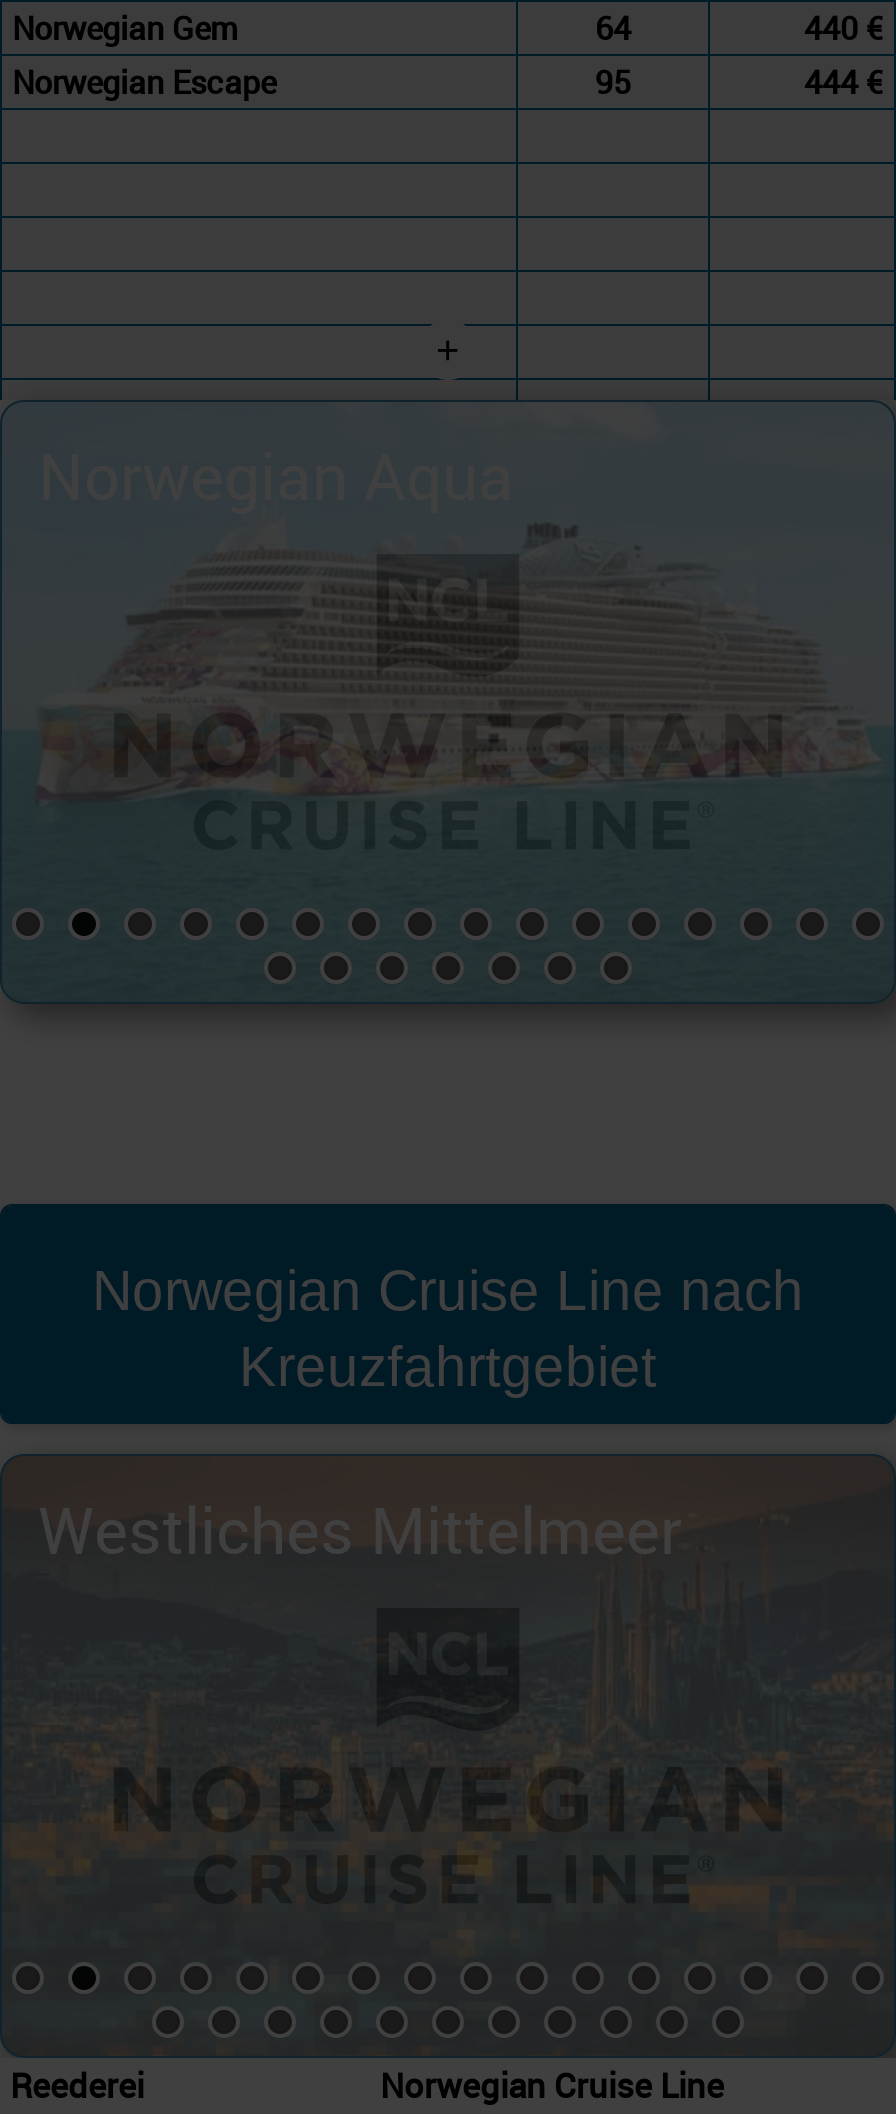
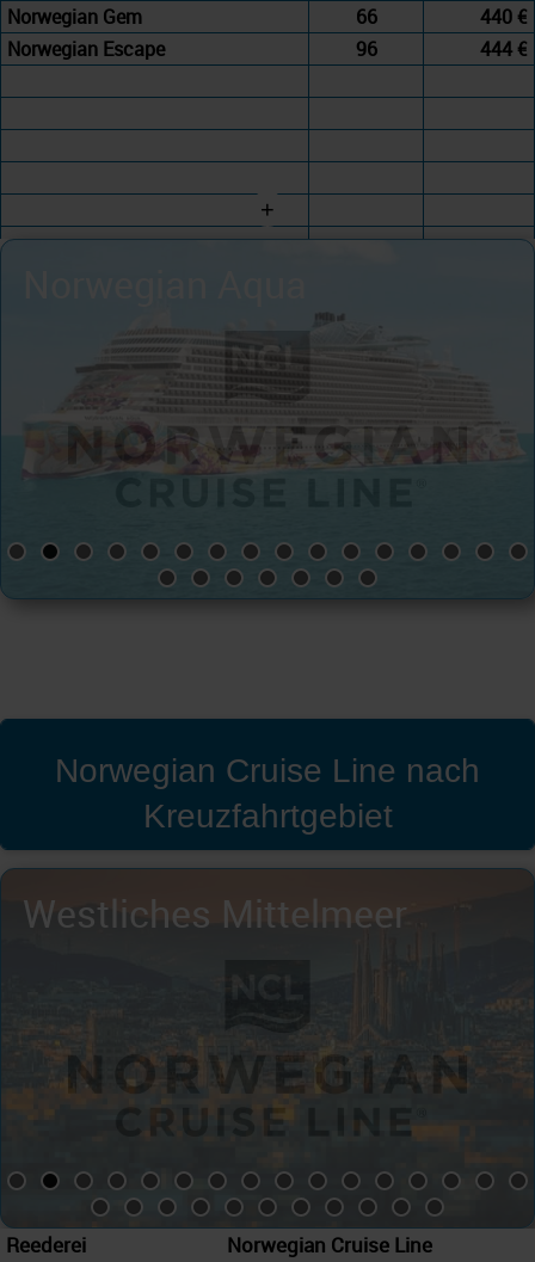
- 64
+ 66

- 95
+ 96
